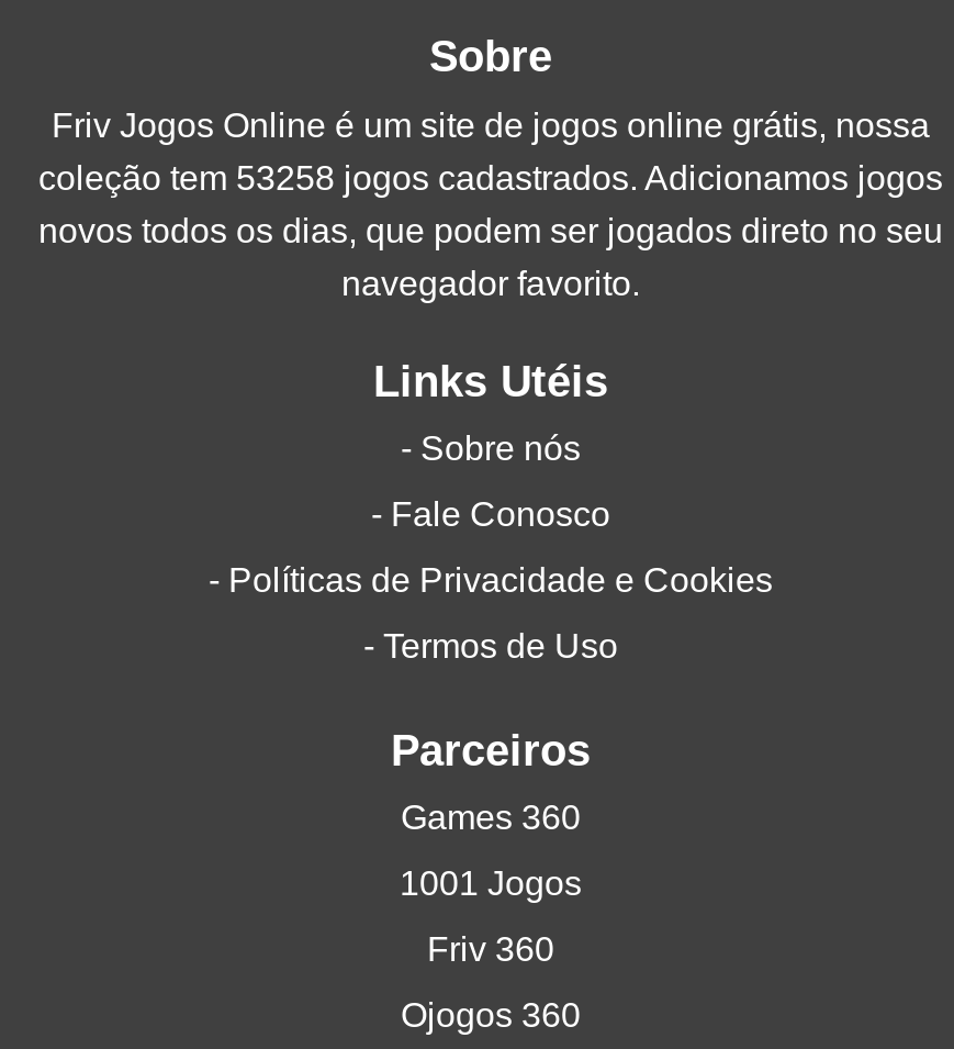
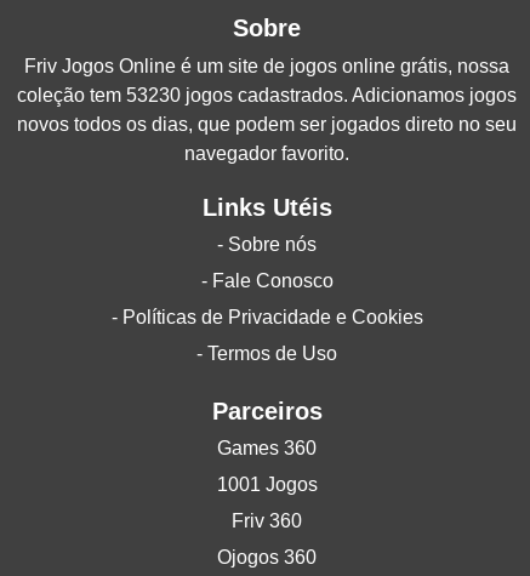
- coleção tem 53258 jogos cadastrados. Adicionamos jogos
+ coleção tem 53230 jogos cadastrados. Adicionamos jogos
